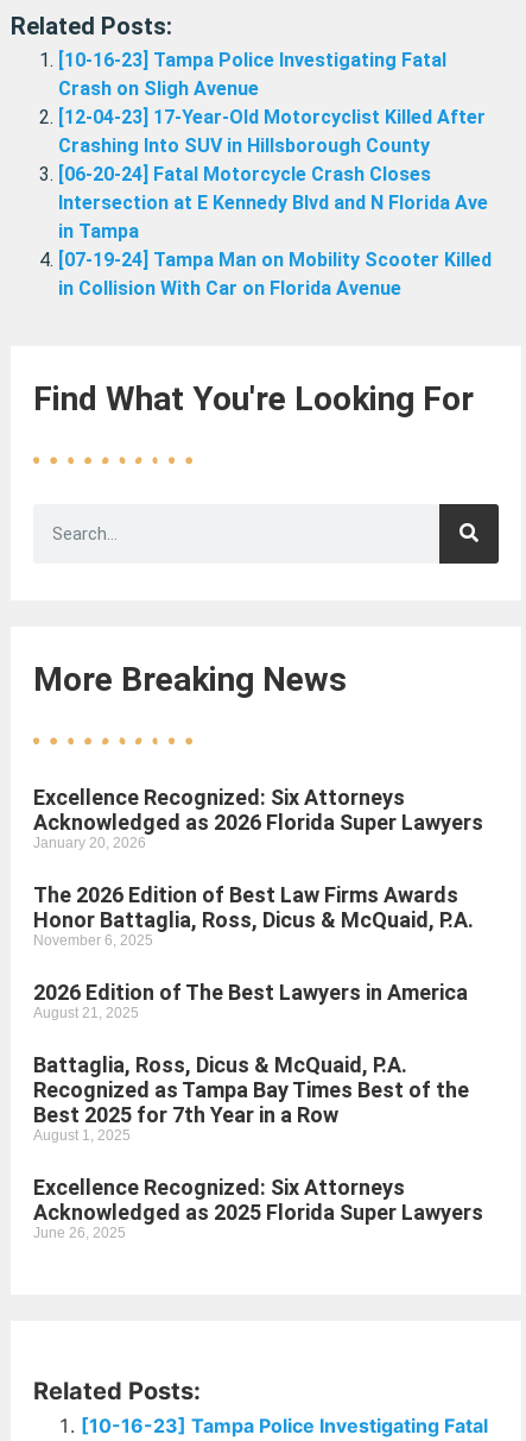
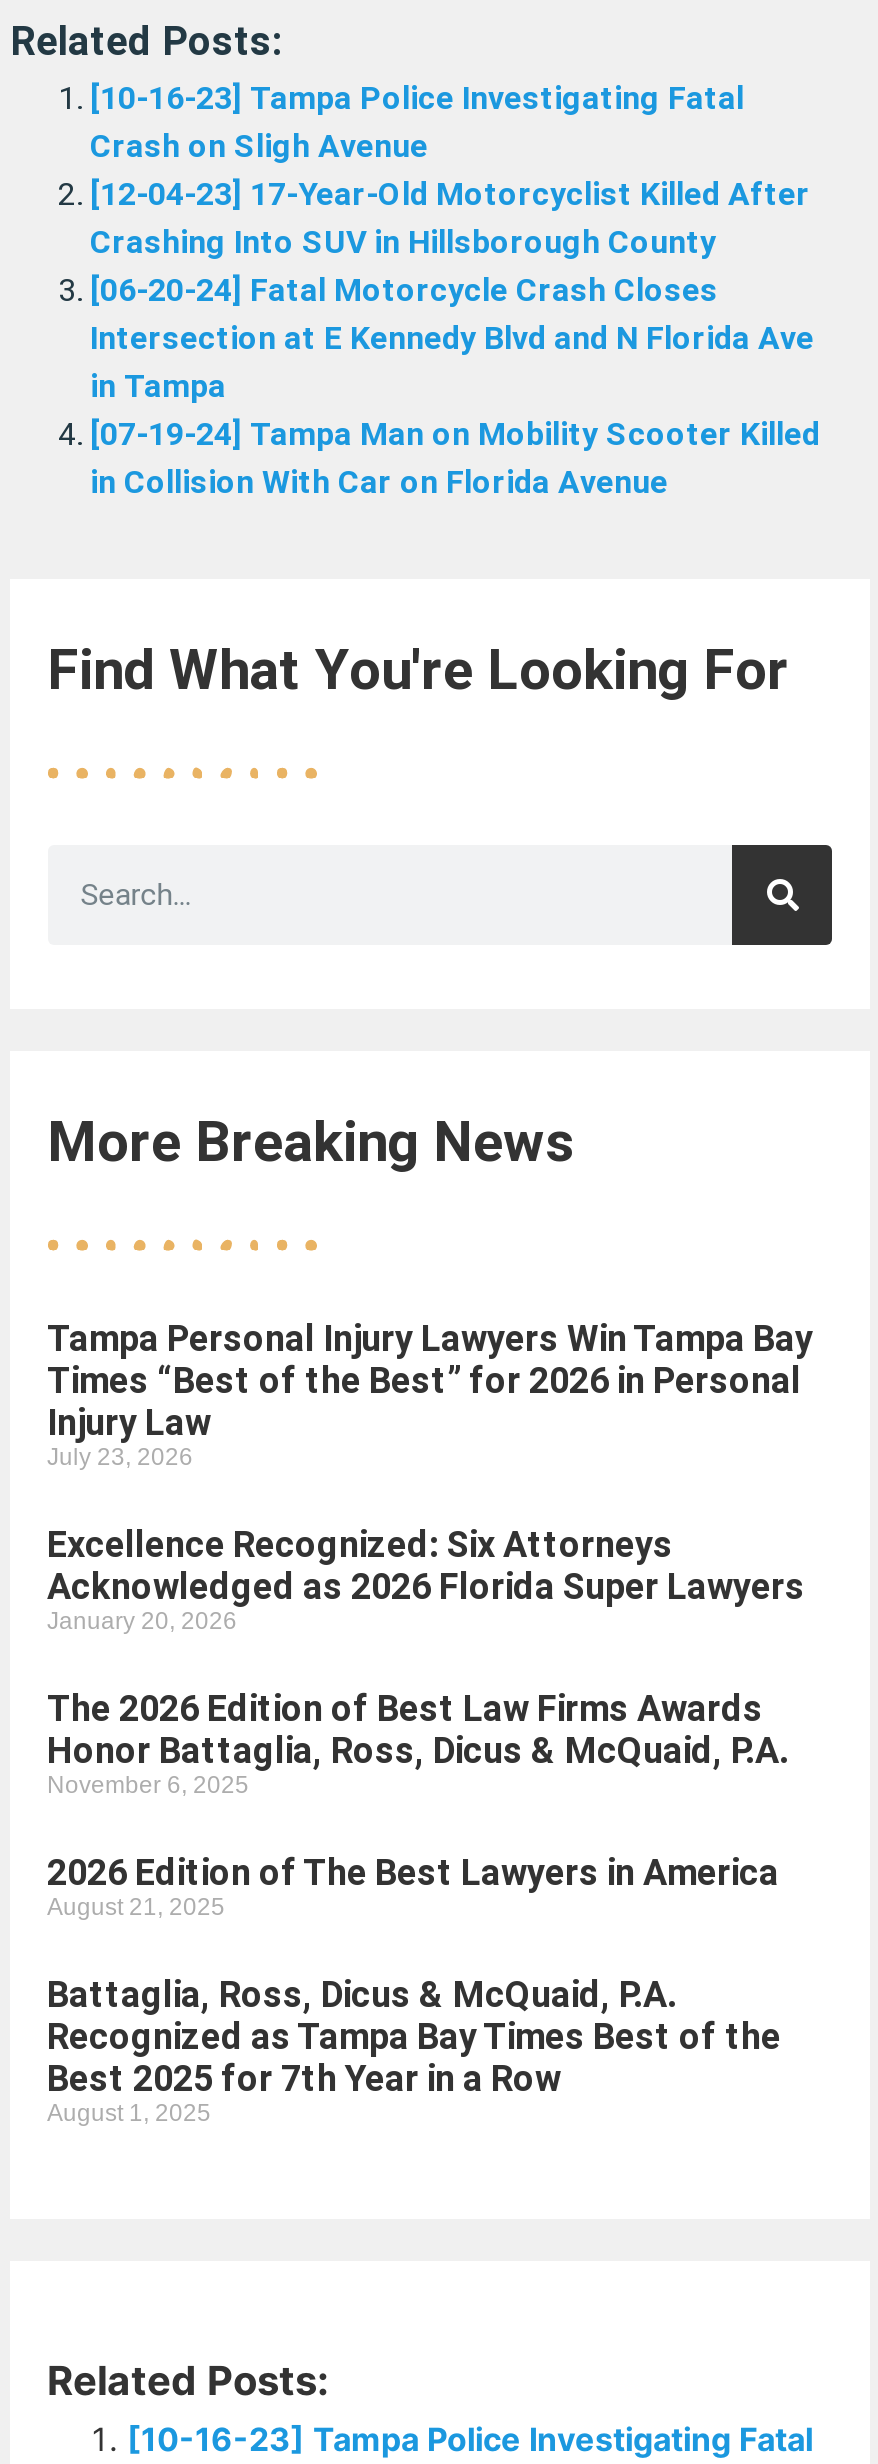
+ Tampa Personal Injury Lawyers Win Tampa Bay
+ Times “Best of the Best” for 2026 in Personal
+ Injury Law
+ July 23, 2026

moved down: Excellence Recognized: Six Attorneys | Acknowledged as 2026 Florida Super Lawyers | January 20, 2026 | ... | Best 2025 for 7th Year in a Row | August 1, 2025

- Excellence Recognized: Six Attorneys
- Acknowledged as 2025 Florida Super Lawyers
- June 26, 2025
